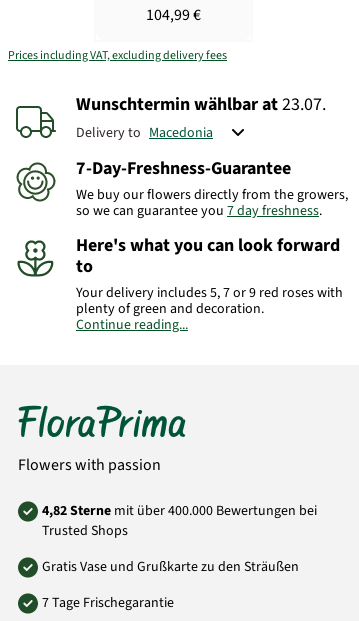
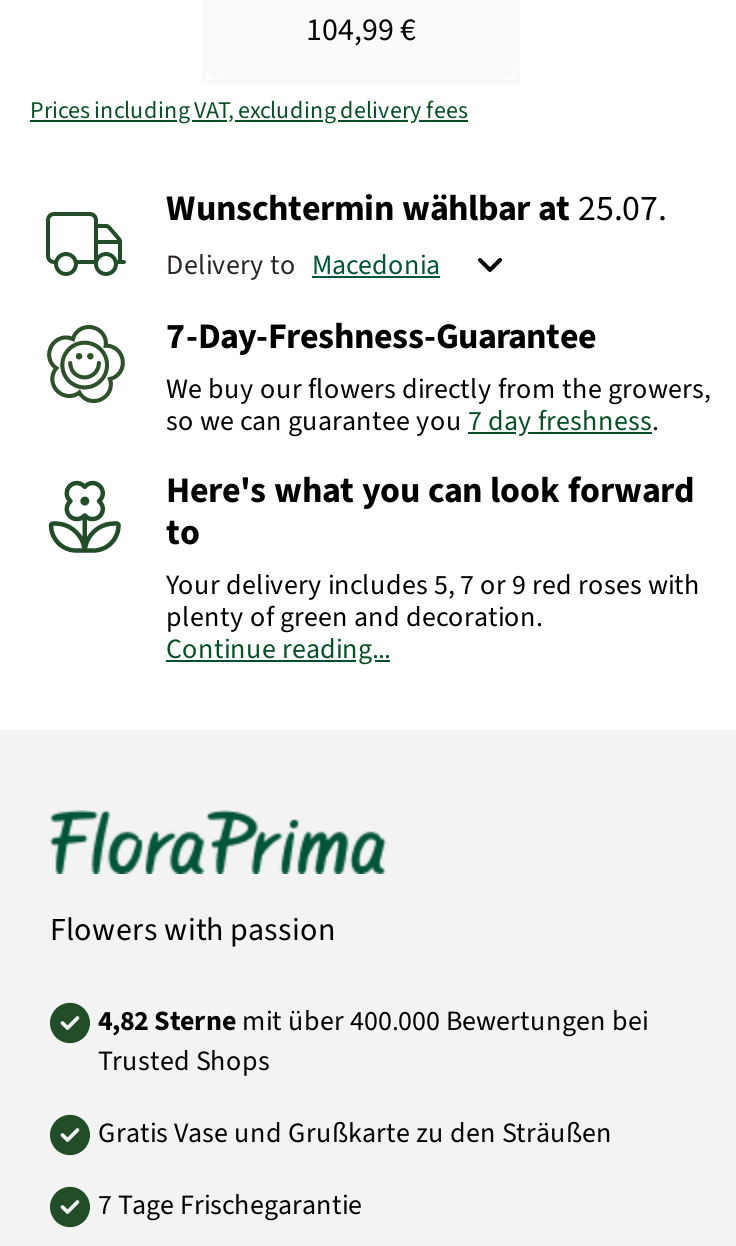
- Wunschtermin wählbar at 23.07.
+ Wunschtermin wählbar at 25.07.
